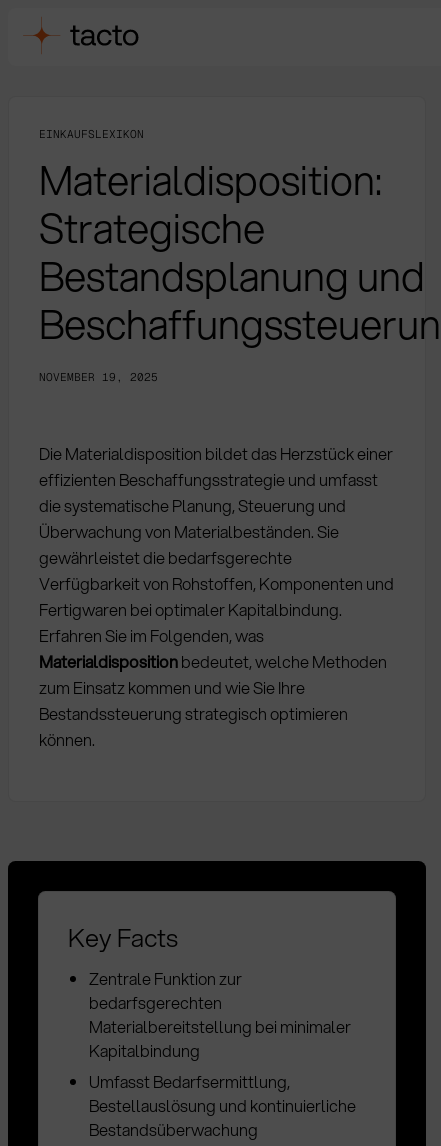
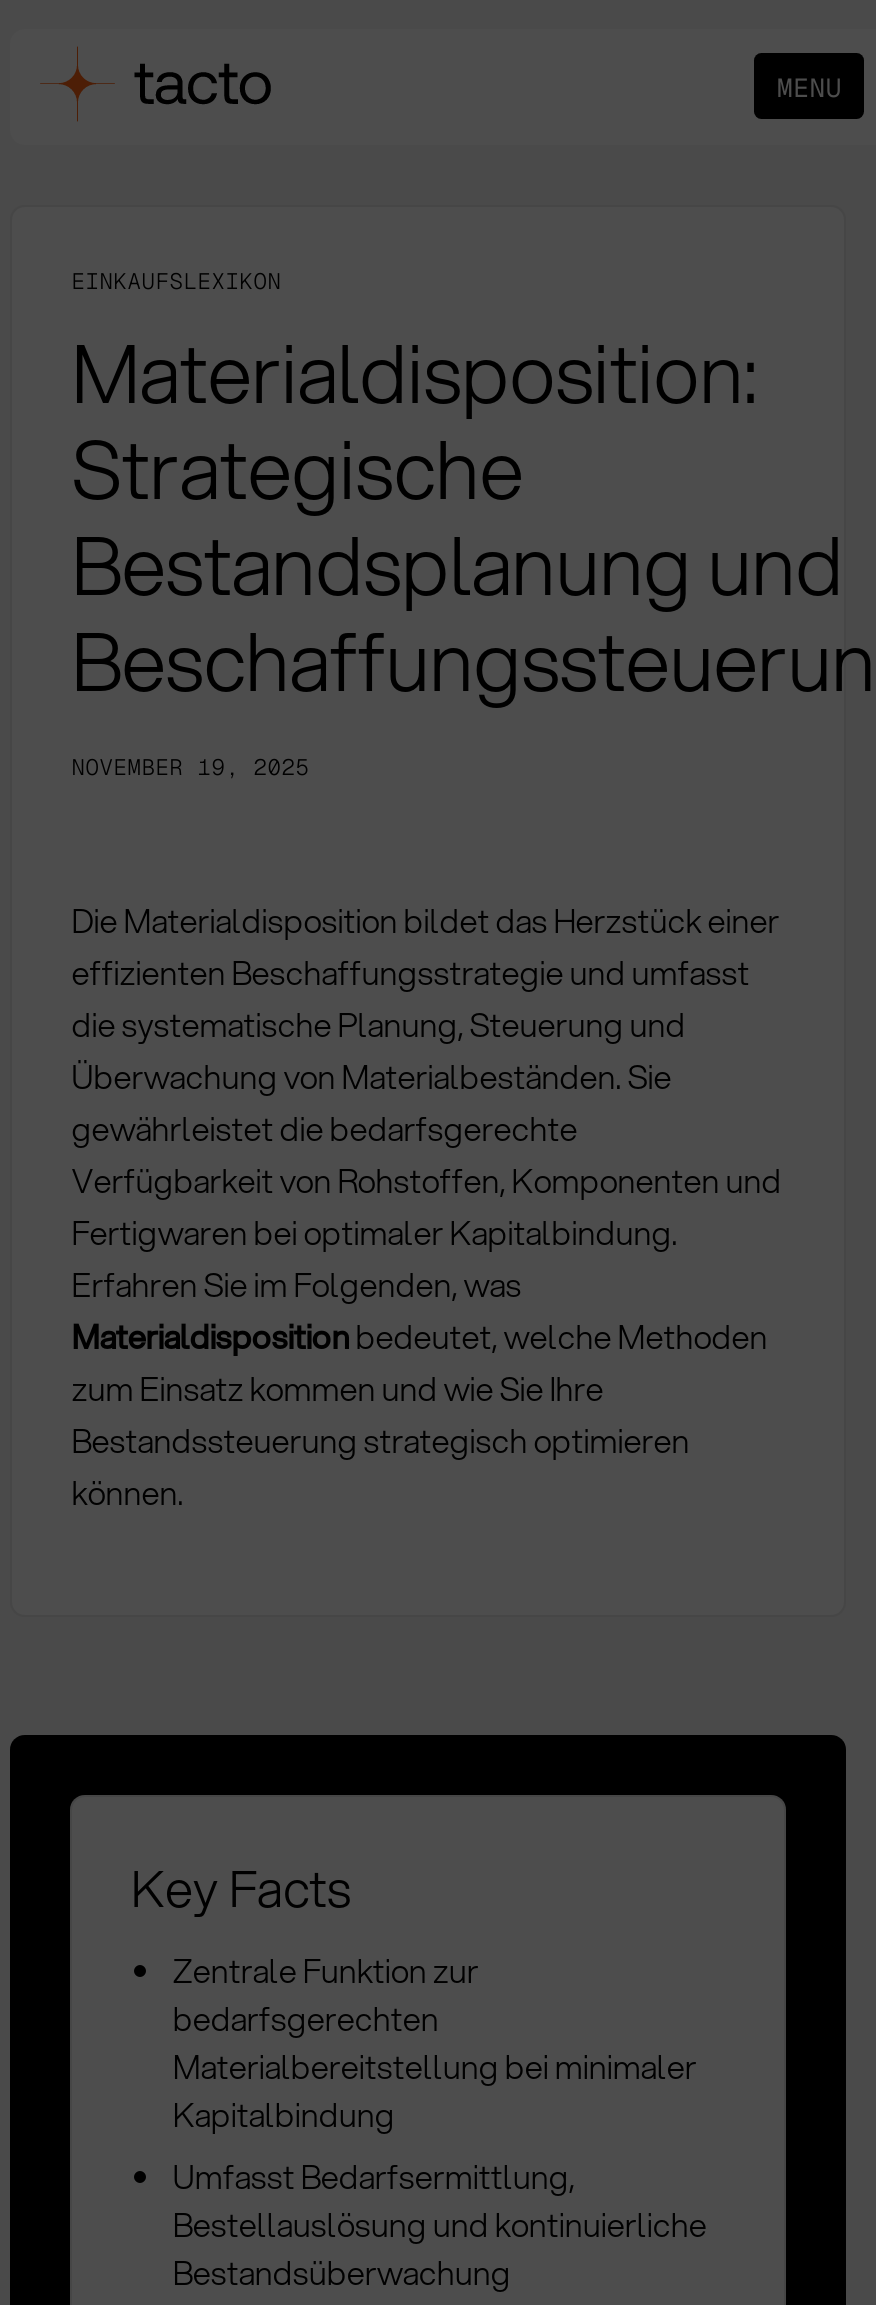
+ MENU
